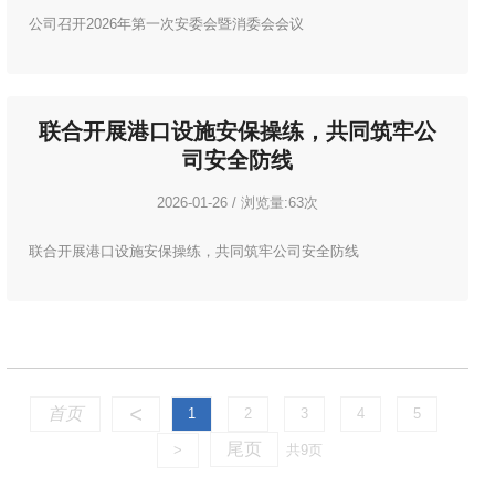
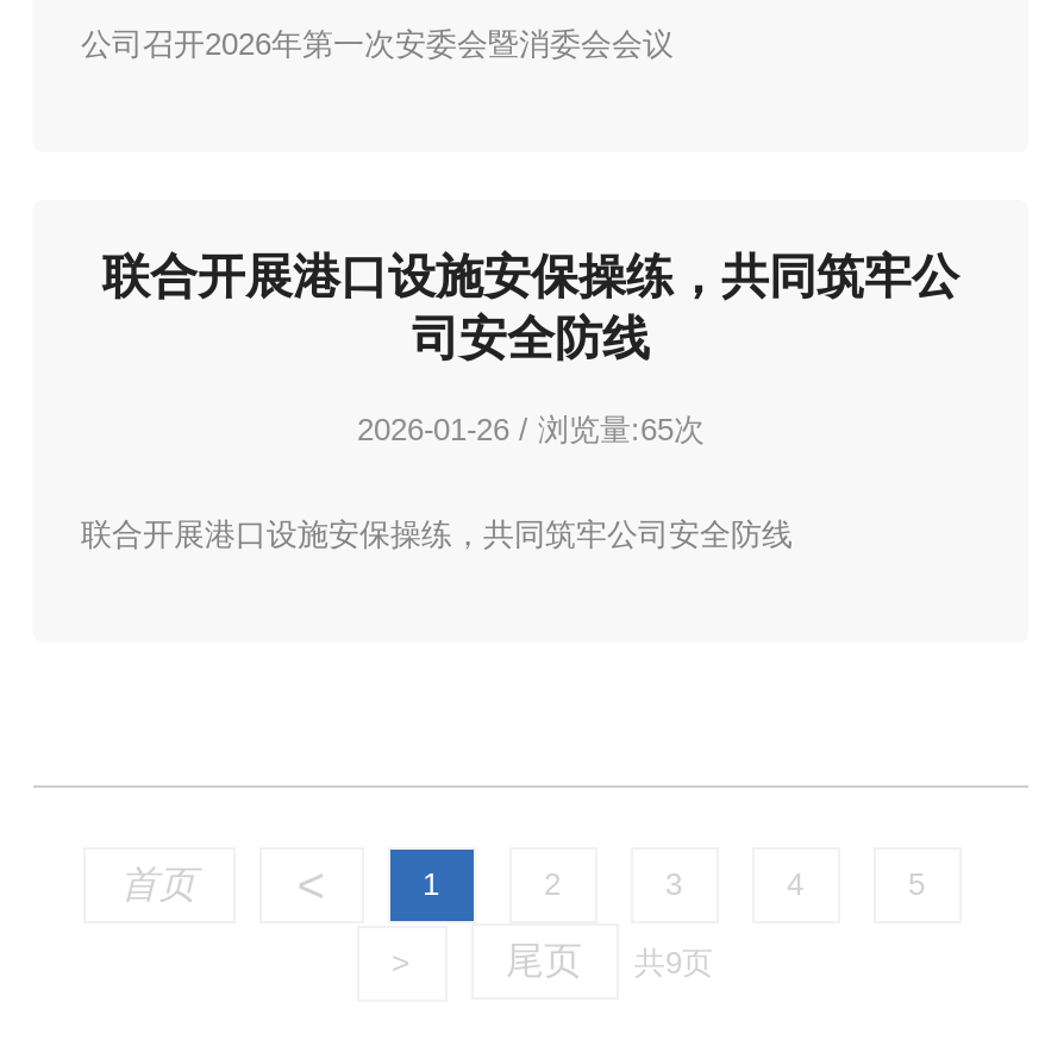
- 2026-01-26 / 浏览量:63次
+ 2026-01-26 / 浏览量:65次
